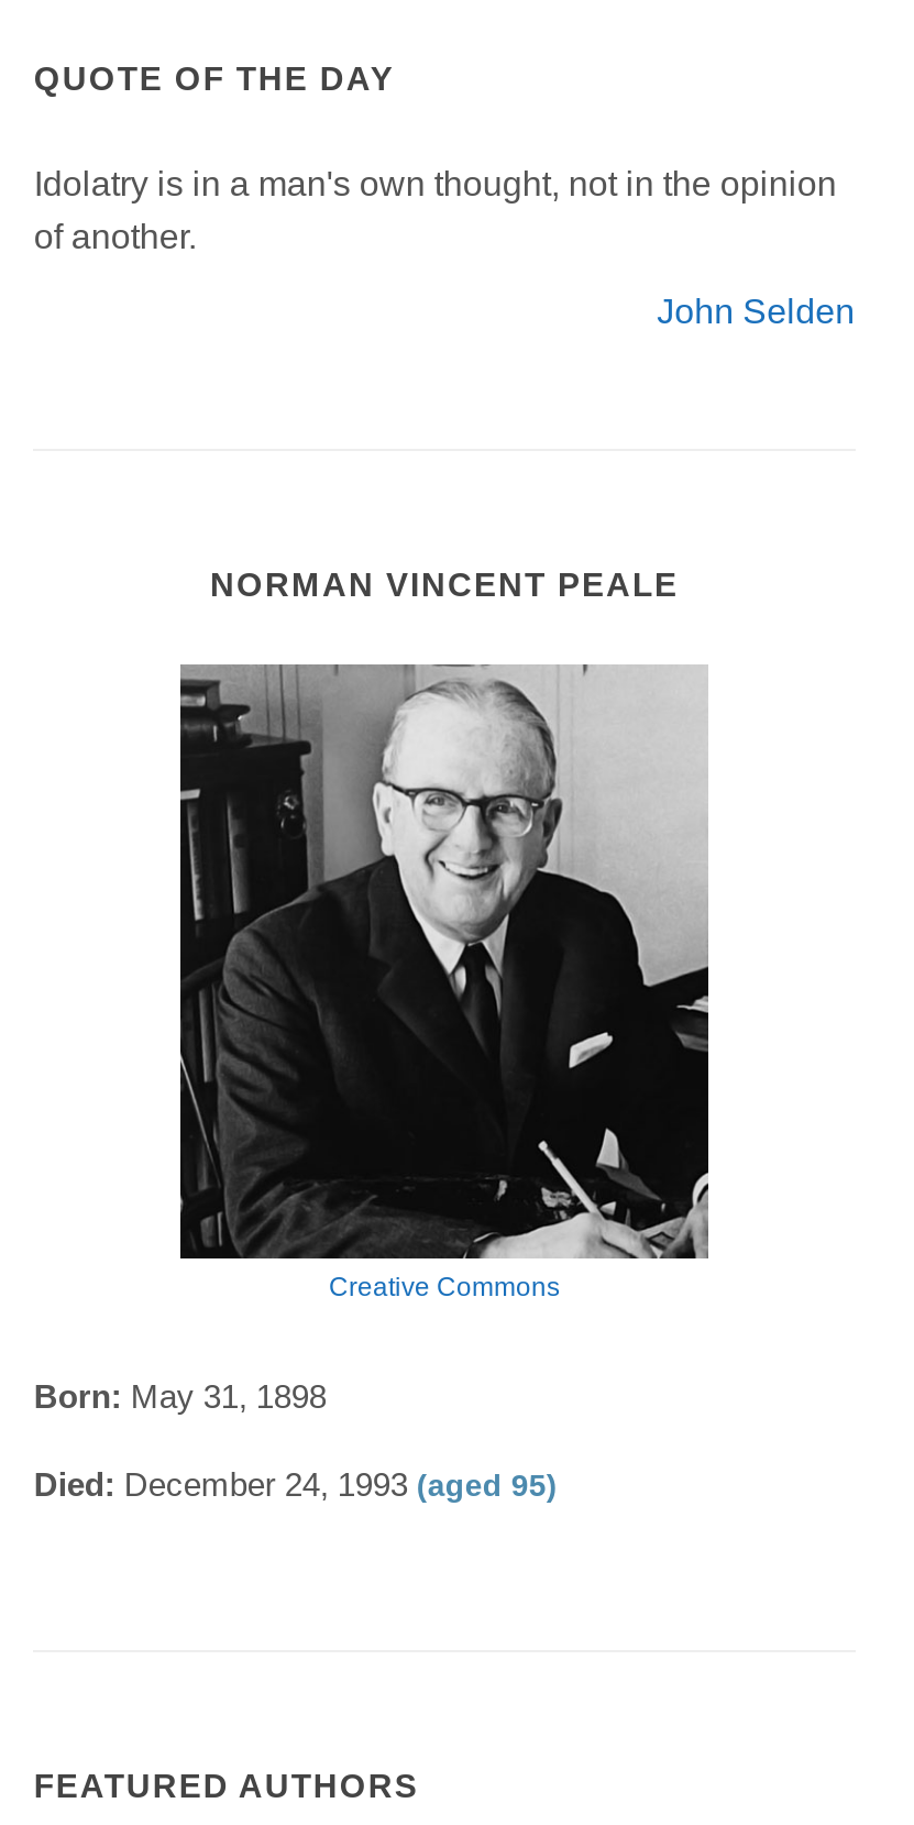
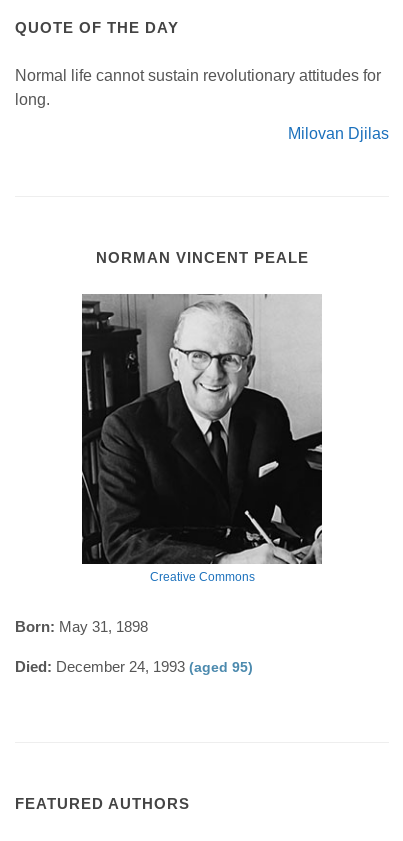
- Idolatry is in a man's own thought, not in the opinion
- of another.
+ Normal life cannot sustain revolutionary attitudes for
+ long.

- John Selden
+ Milovan Djilas
